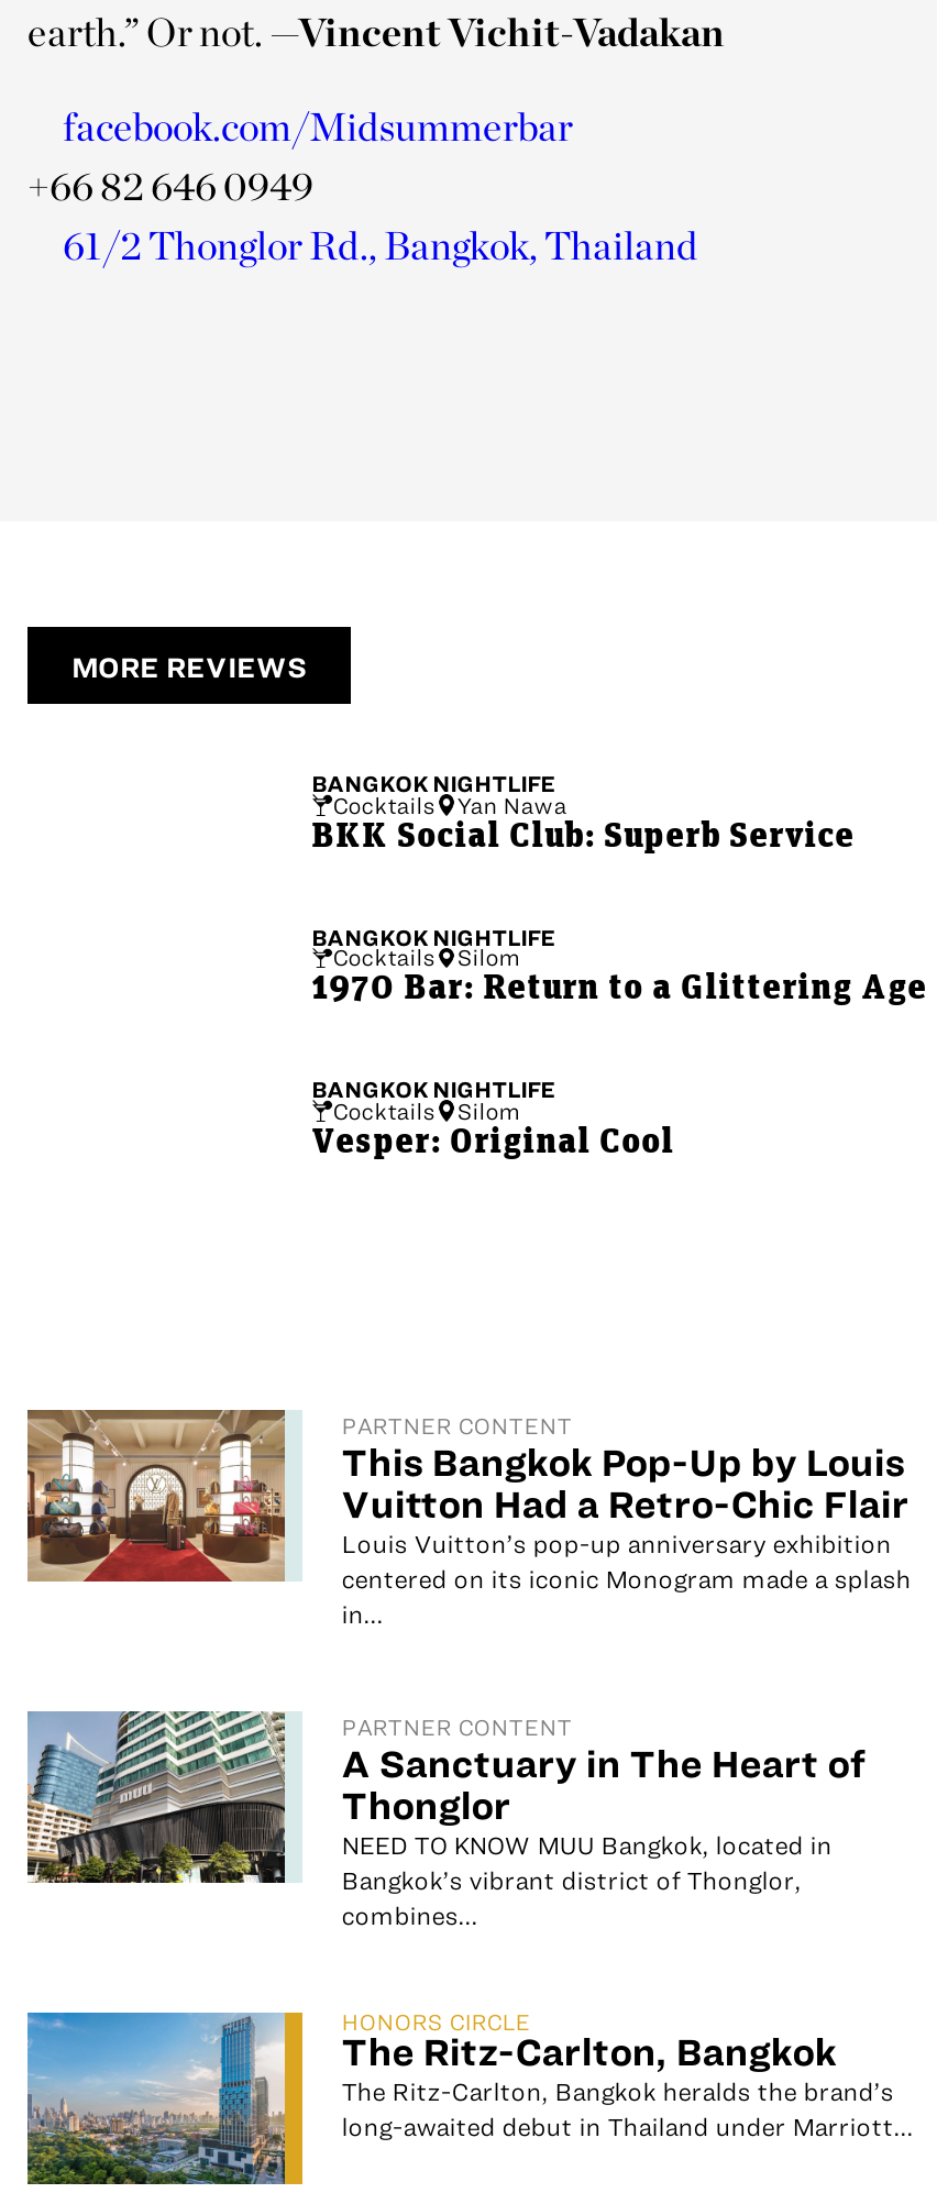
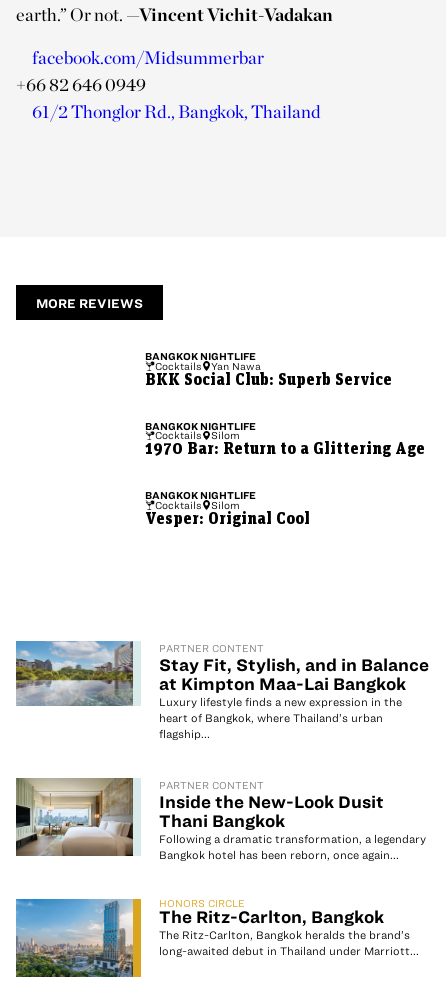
- [image]
- This Bangkok Pop-Up by Louis
- Vuitton Had a Retro-Chic Flair
- Louis Vuitton’s pop-up anniversary exhibition
- centered on its iconic Monogram made a splash
- in...
+ [image]
+ Stay Fit, Stylish, and in Balance
+ at Kimpton Maa-Lai Bangkok
+ Luxury lifestyle finds a new expression in the
+ heart of Bangkok, where Thailand’s urban
+ flagship...

- [image]
- A Sanctuary in The Heart of
- Thonglor
- NEED TO KNOW MUU Bangkok, located in
- Bangkok’s vibrant district of Thonglor,
- combines...
+ [image]
+ Inside the New-Look Dusit
+ Thani Bangkok
+ Following a dramatic transformation, a legendary
+ Bangkok hotel has been reborn, once again...
